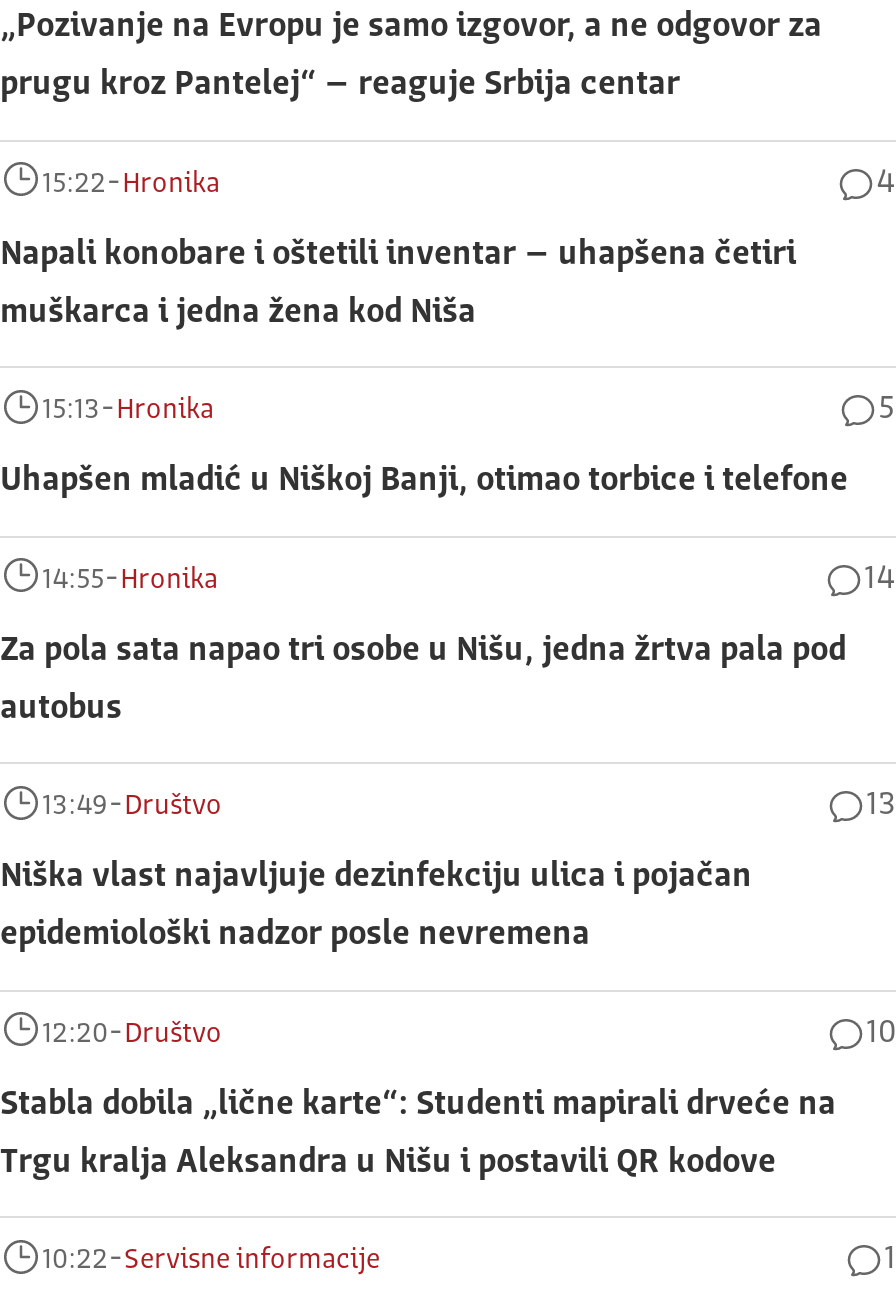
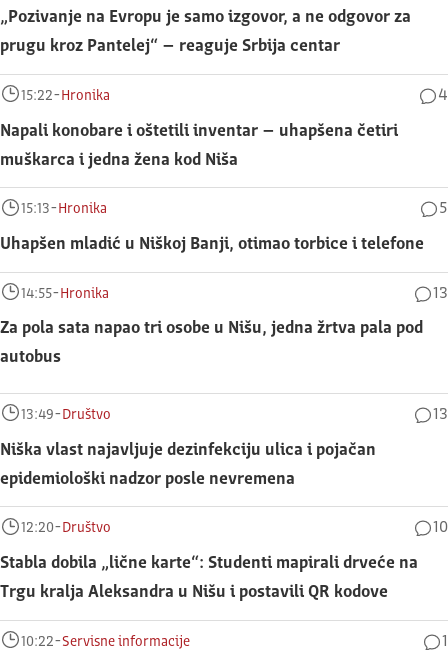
- 14
+ 13
